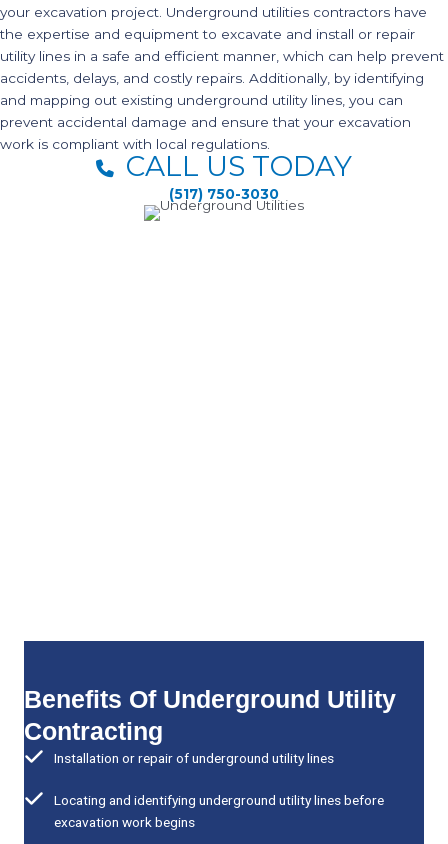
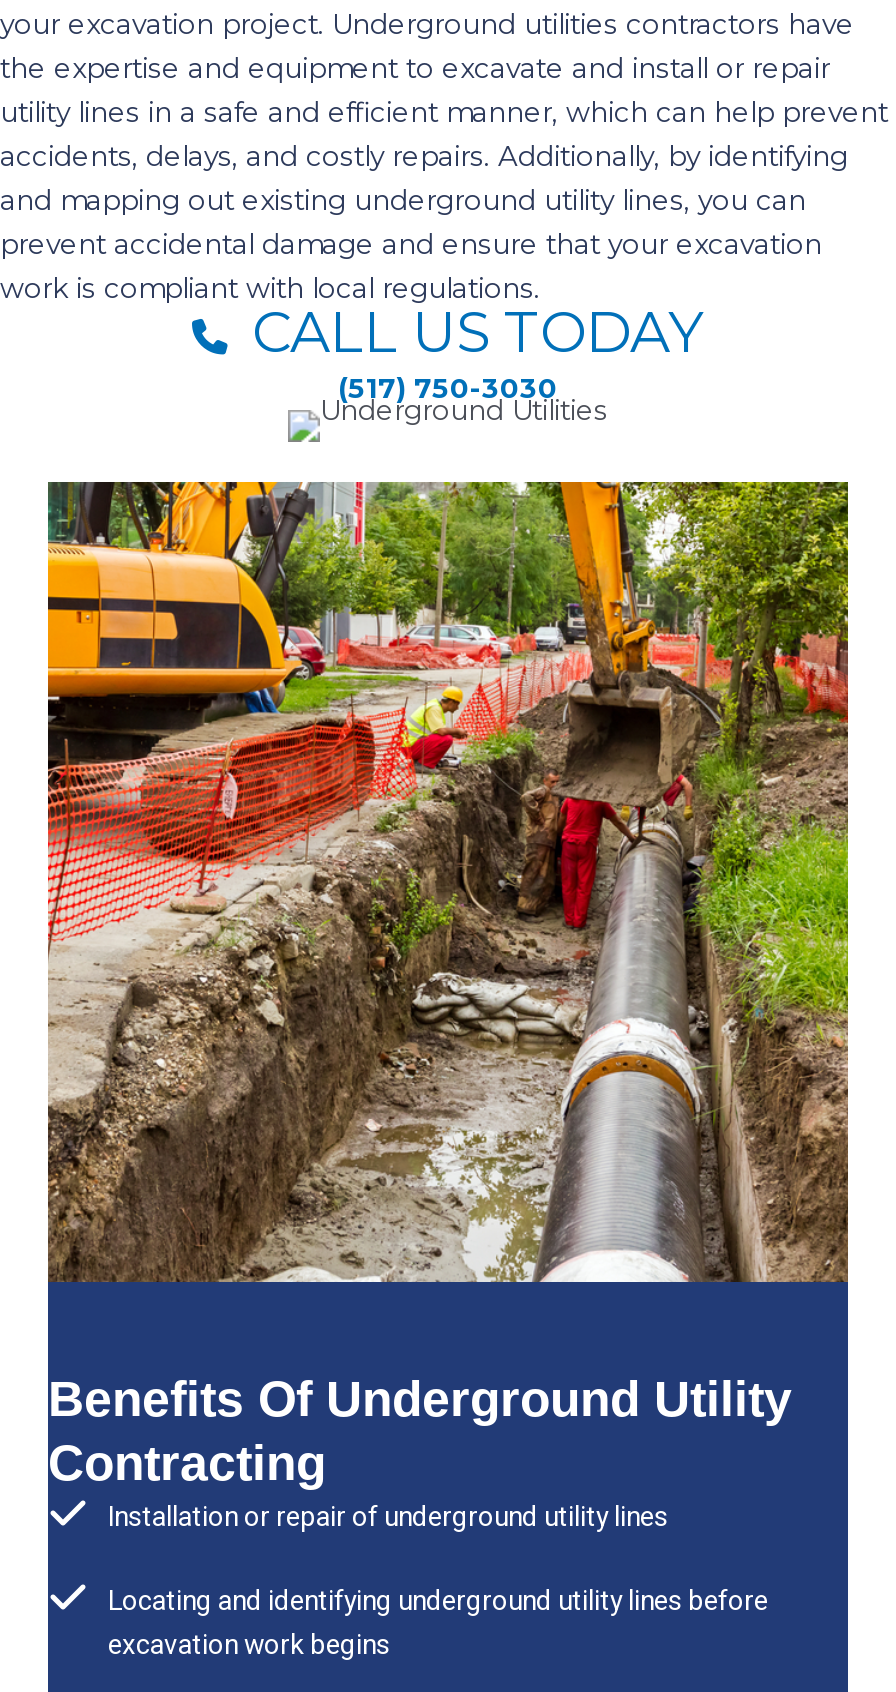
+ [image]
